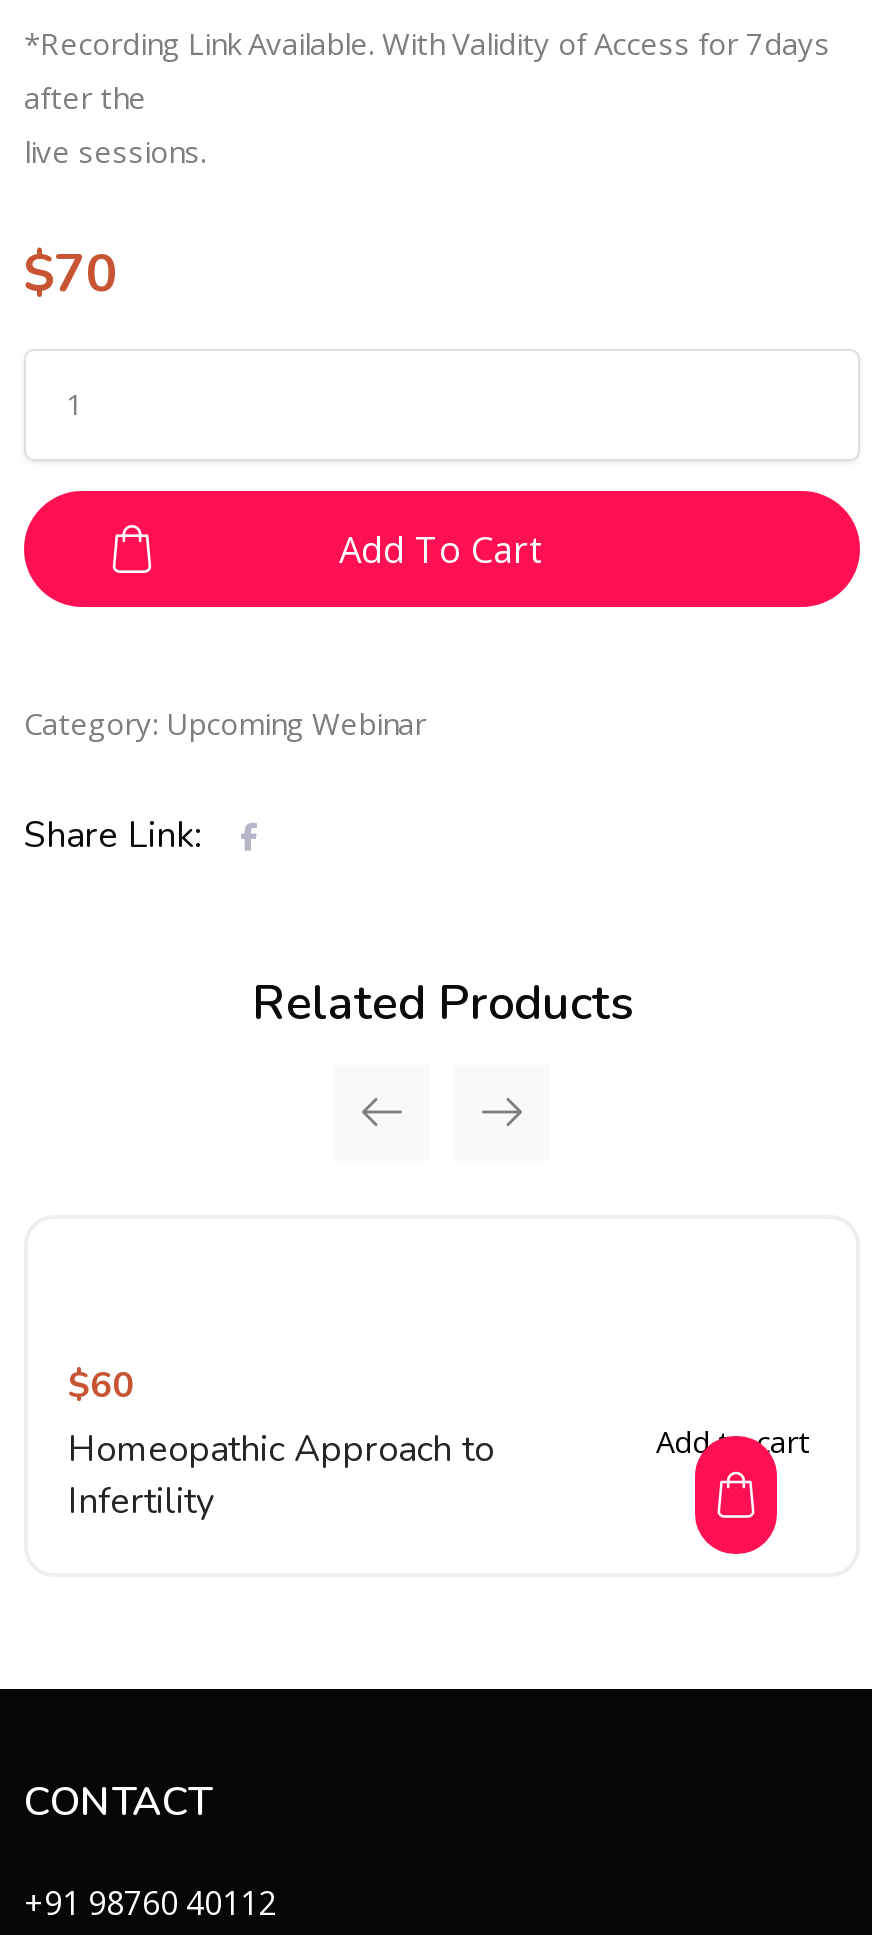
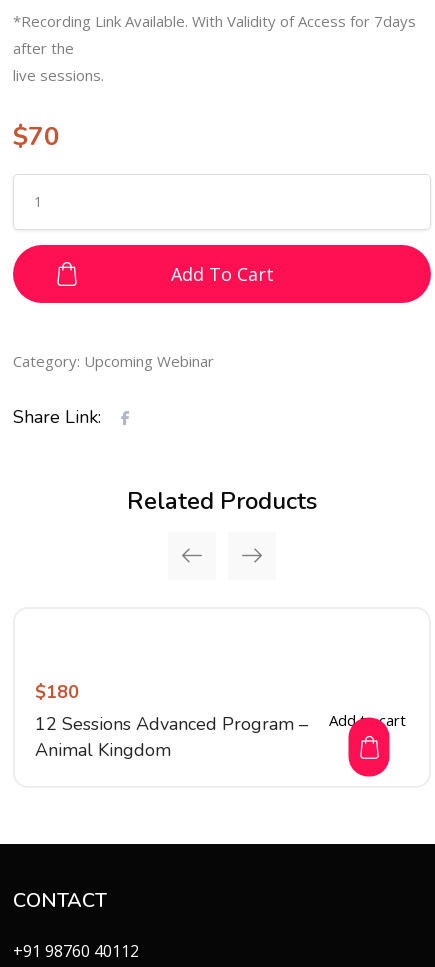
- $60
- Homeopathic Approach to
- Infertility
+ $180
+ 12 Sessions Advanced Program –
+ Animal Kingdom
